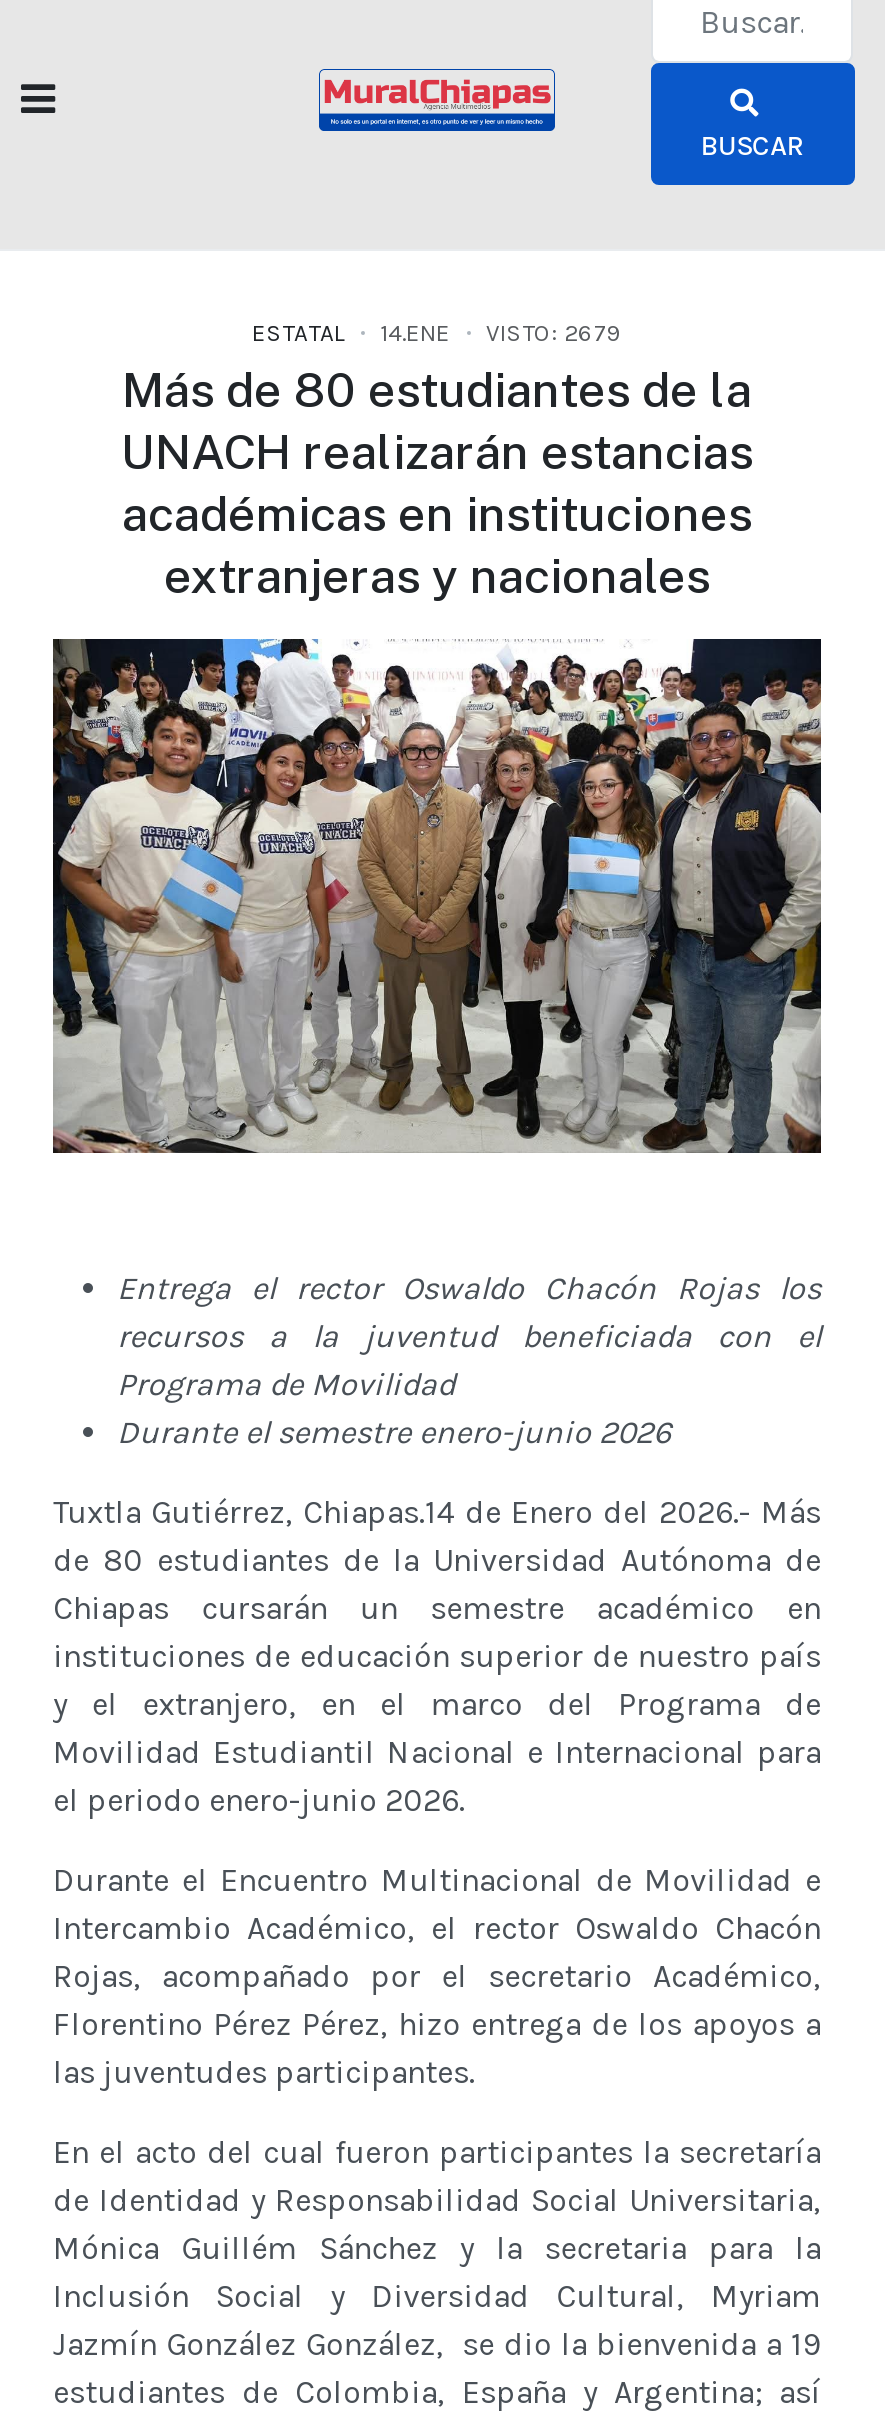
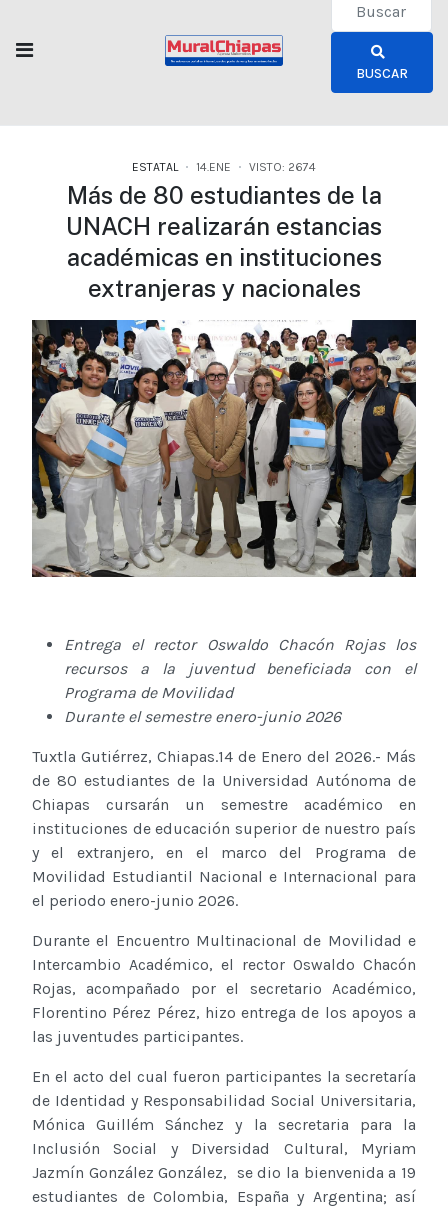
- ESTATAL 14.ENE VISTO: 2679
+ ESTATAL 14.ENE VISTO: 2674
